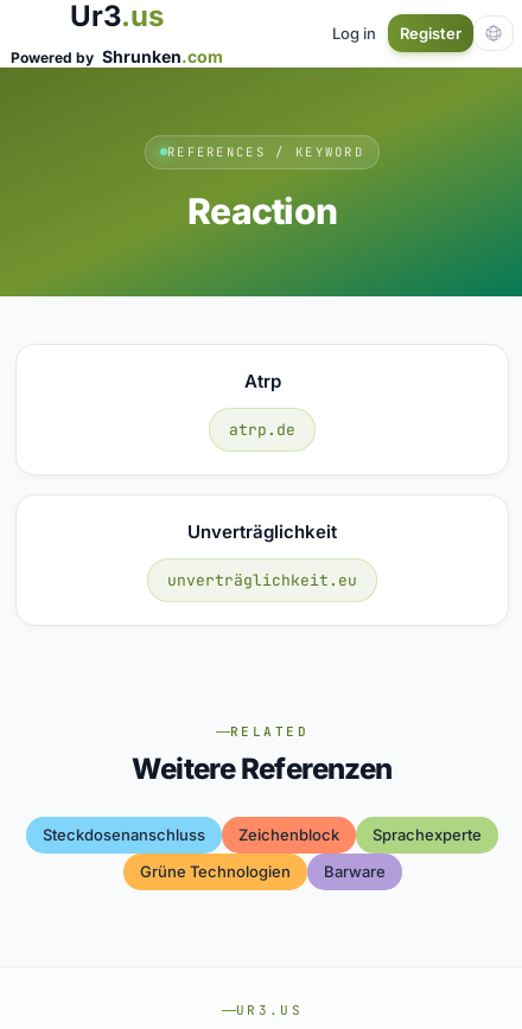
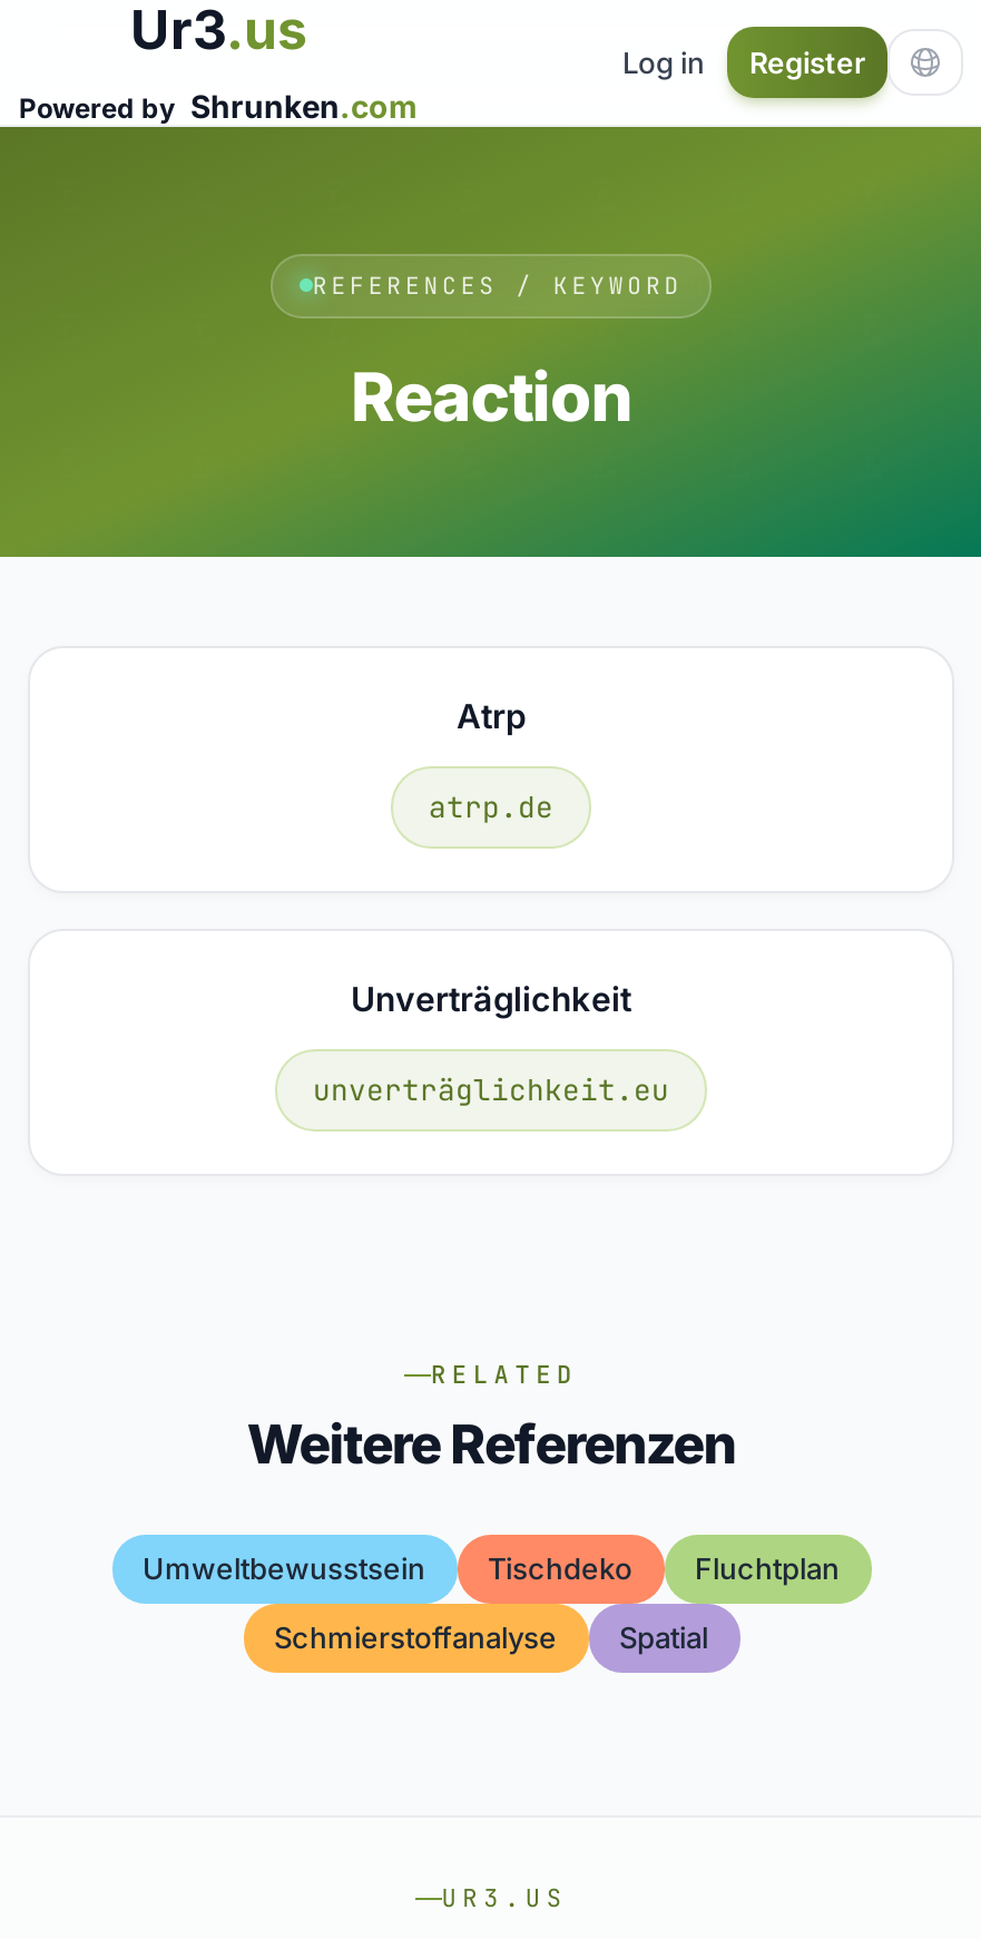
- Steckdosenanschluss
- Zeichenblock
- Sprachexperte
+ Umweltbewusstsein
+ Tischdeko
+ Fluchtplan

- Grüne Technologien
- Barware
+ Schmierstoffanalyse
+ Spatial
